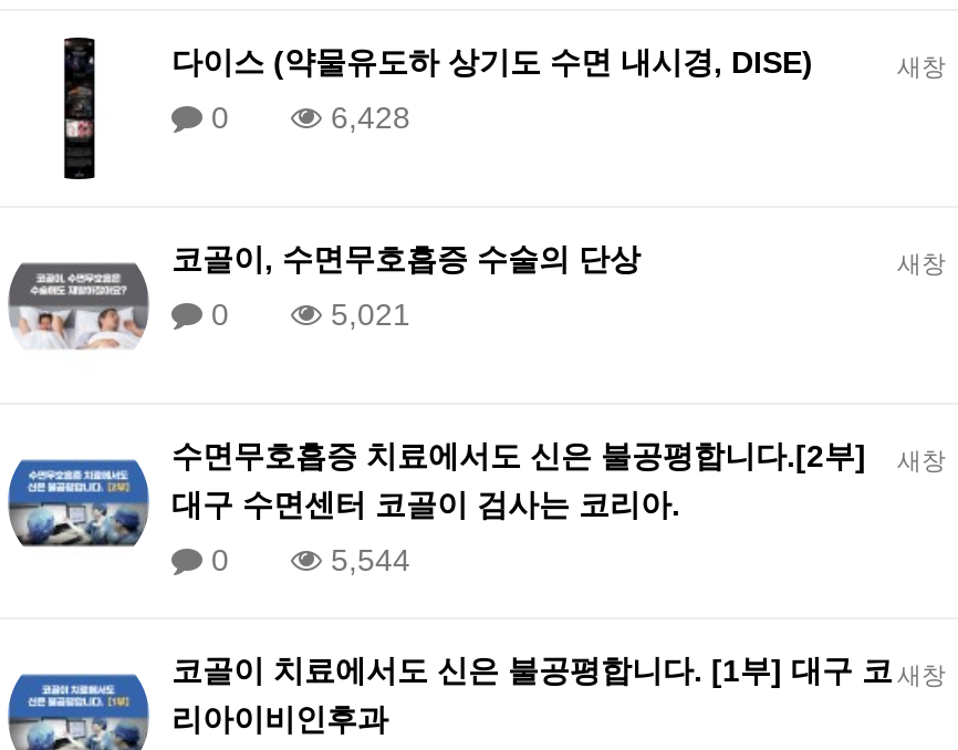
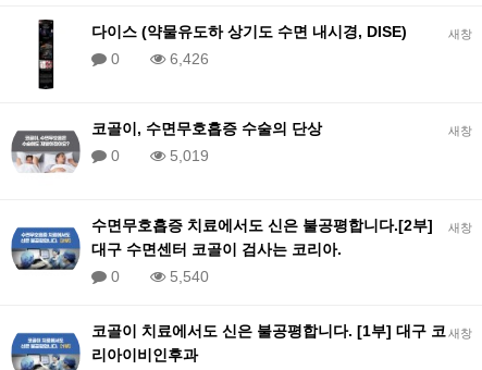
- 6,428
+ 6,426

- 5,021
+ 5,019

- 5,544
+ 5,540
